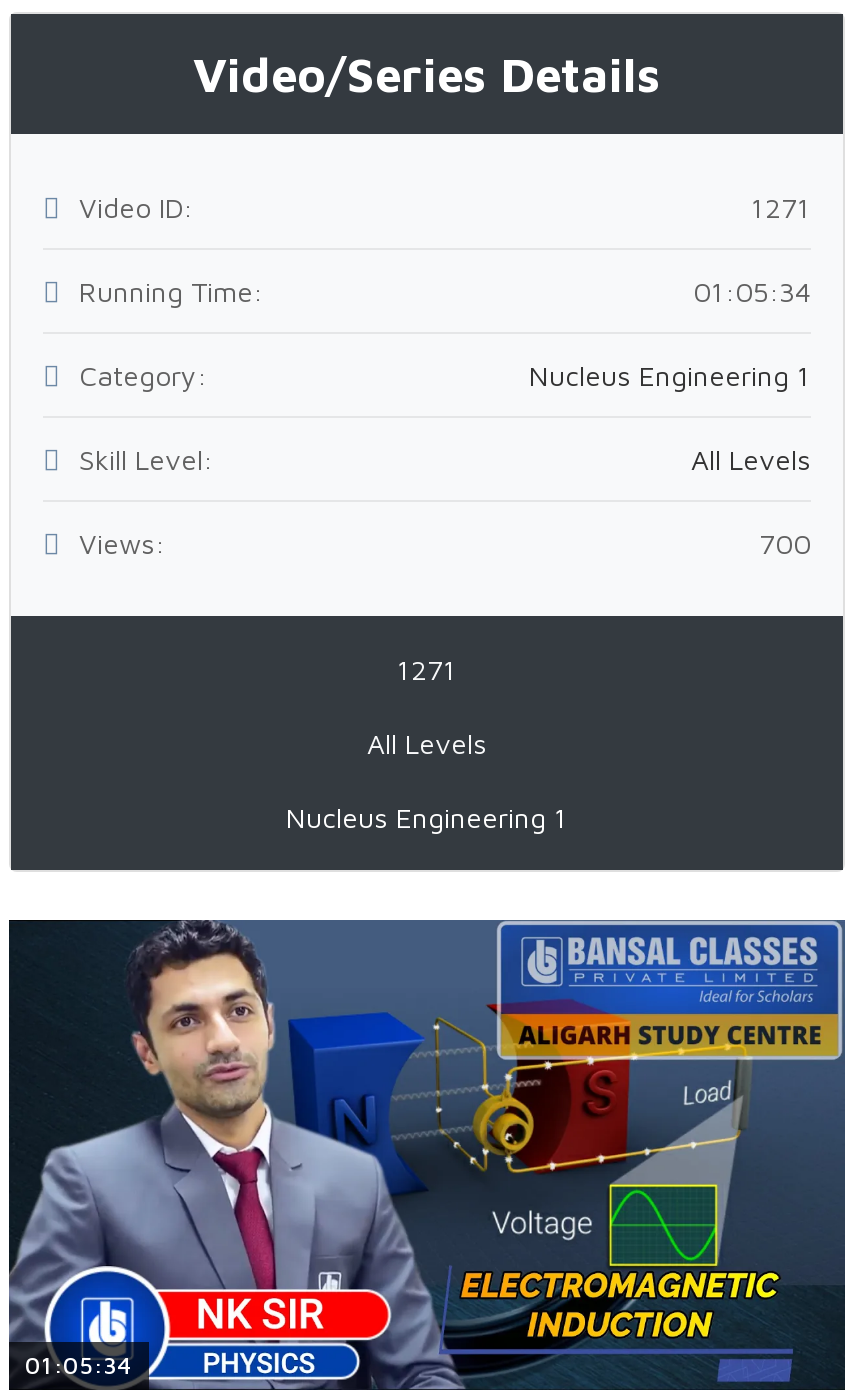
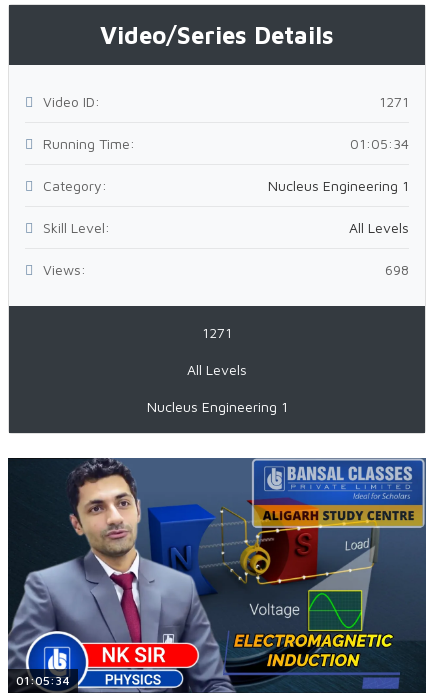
- 700
+ 698
